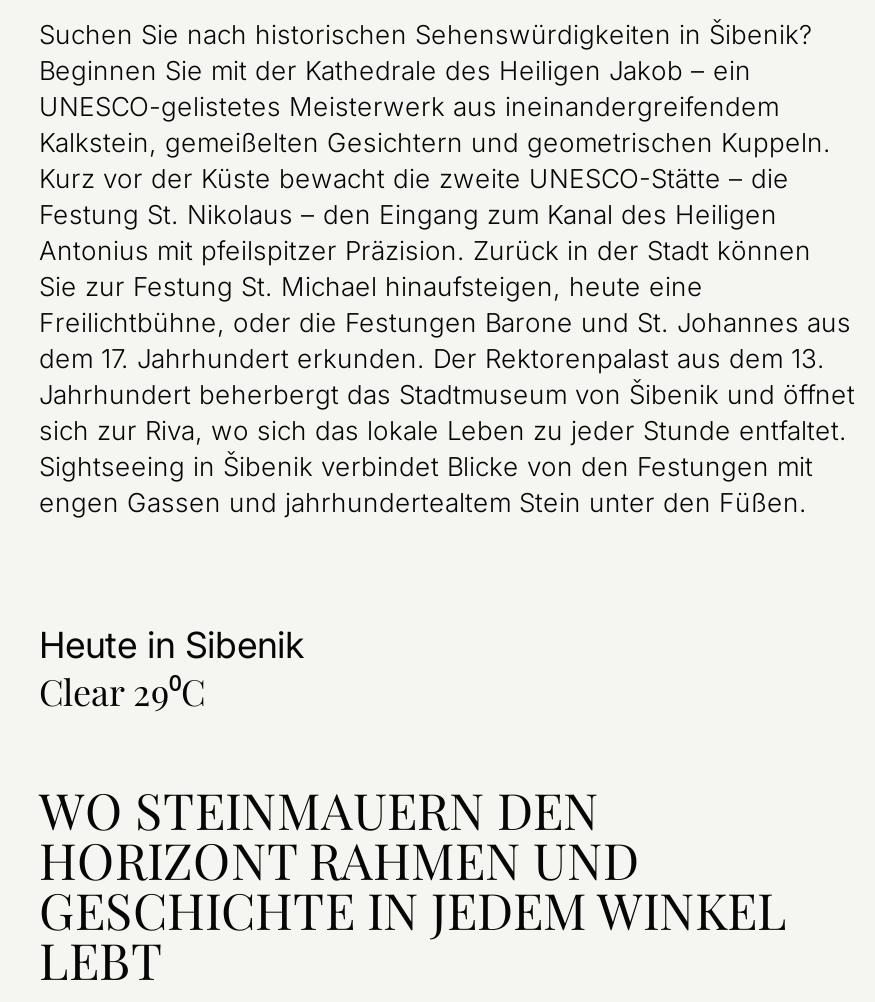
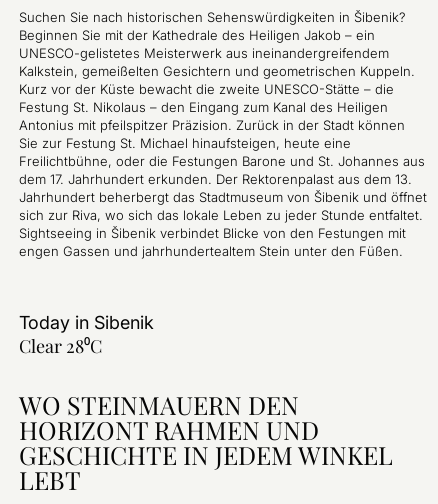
- Heute in Sibenik
+ Today in Sibenik

- Clear 29⁰C
+ Clear 28⁰C
